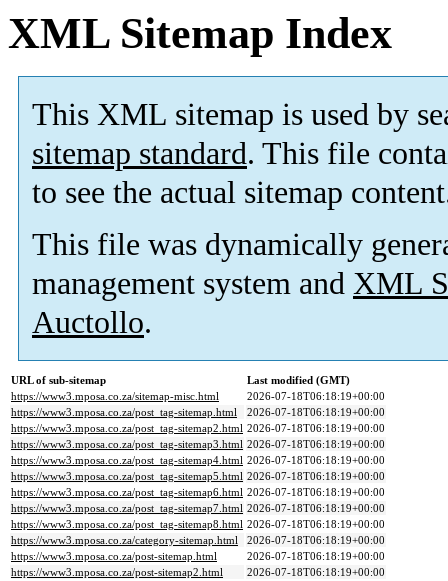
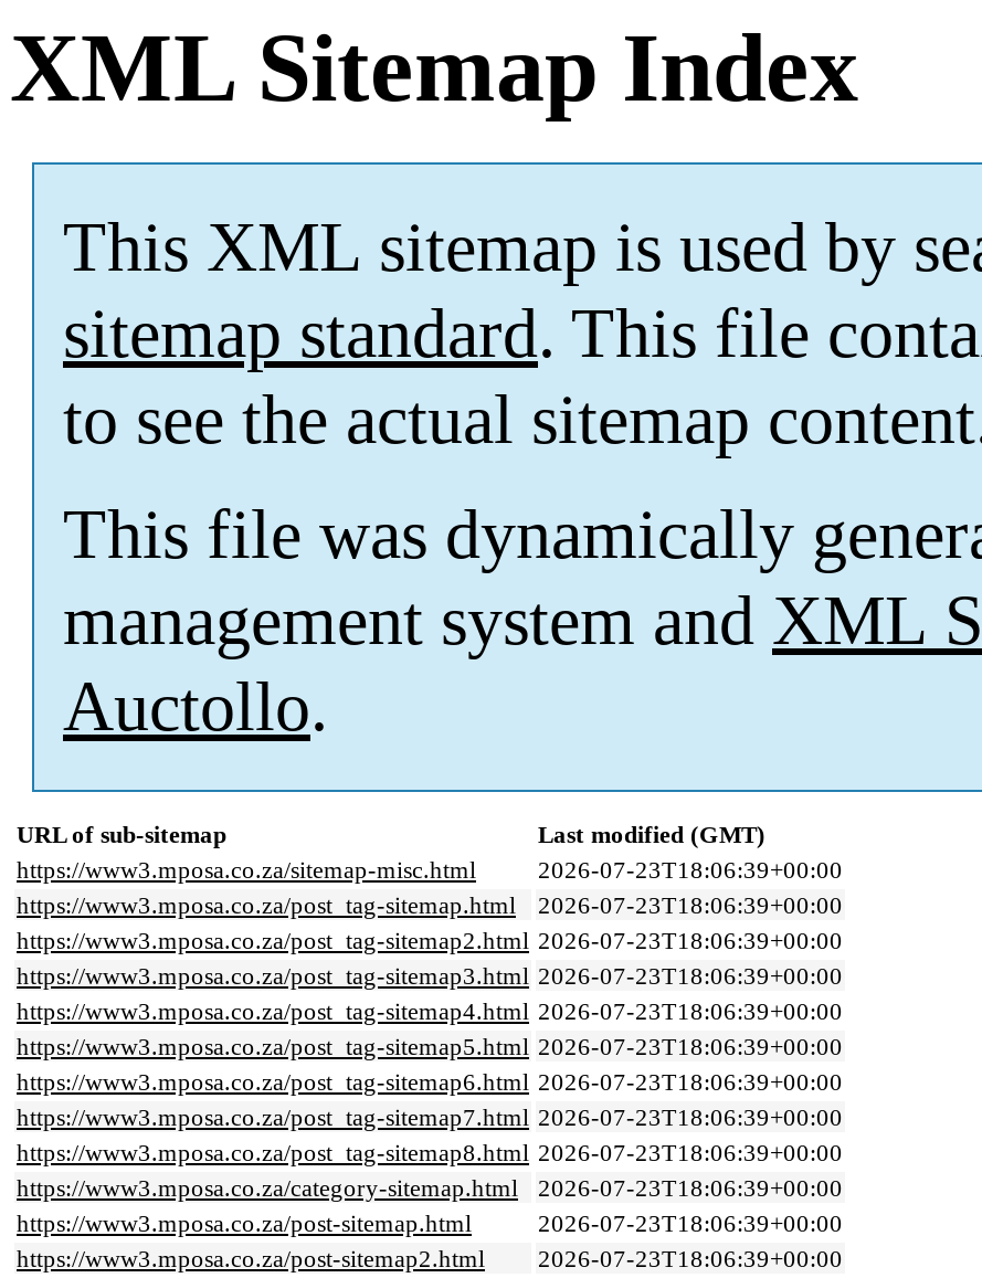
- 2026-07-18T06:18:19+00:00
+ 2026-07-23T18:06:39+00:00

- 2026-07-18T06:18:19+00:00
- https://www3.mposa.co.za/post_tag-sitemap2.html 2026-07-18T06:18:19+00:00
- https://www3.mposa.co.za/post_tag-sitemap3.html 2026-07-18T06:18:19+00:00
- https://www3.mposa.co.za/post_tag-sitemap4.html 2026-07-18T06:18:19+00:00
- https://www3.mposa.co.za/post_tag-sitemap5.html 2026-07-18T06:18:19+00:00
- https://www3.mposa.co.za/post_tag-sitemap6.html 2026-07-18T06:18:19+00:00
- https://www3.mposa.co.za/post_tag-sitemap7.html 2026-07-18T06:18:19+00:00
- https://www3.mposa.co.za/post_tag-sitemap8.html 2026-07-18T06:18:19+00:00
+ 2026-07-23T18:06:39+00:00
+ https://www3.mposa.co.za/post_tag-sitemap2.html 2026-07-23T18:06:39+00:00
+ https://www3.mposa.co.za/post_tag-sitemap3.html 2026-07-23T18:06:39+00:00
+ https://www3.mposa.co.za/post_tag-sitemap4.html 2026-07-23T18:06:39+00:00
+ https://www3.mposa.co.za/post_tag-sitemap5.html 2026-07-23T18:06:39+00:00
+ https://www3.mposa.co.za/post_tag-sitemap6.html 2026-07-23T18:06:39+00:00
+ https://www3.mposa.co.za/post_tag-sitemap7.html 2026-07-23T18:06:39+00:00
+ https://www3.mposa.co.za/post_tag-sitemap8.html 2026-07-23T18:06:39+00:00

- https://www3.mposa.co.za/category-sitemap.html 2026-07-18T06:18:19+00:00
+ https://www3.mposa.co.za/category-sitemap.html 2026-07-23T18:06:39+00:00

- 2026-07-18T06:18:19+00:00
+ 2026-07-23T18:06:39+00:00

- https://www3.mposa.co.za/post-sitemap2.html 2026-07-18T06:18:19+00:00
+ https://www3.mposa.co.za/post-sitemap2.html 2026-07-23T18:06:39+00:00
